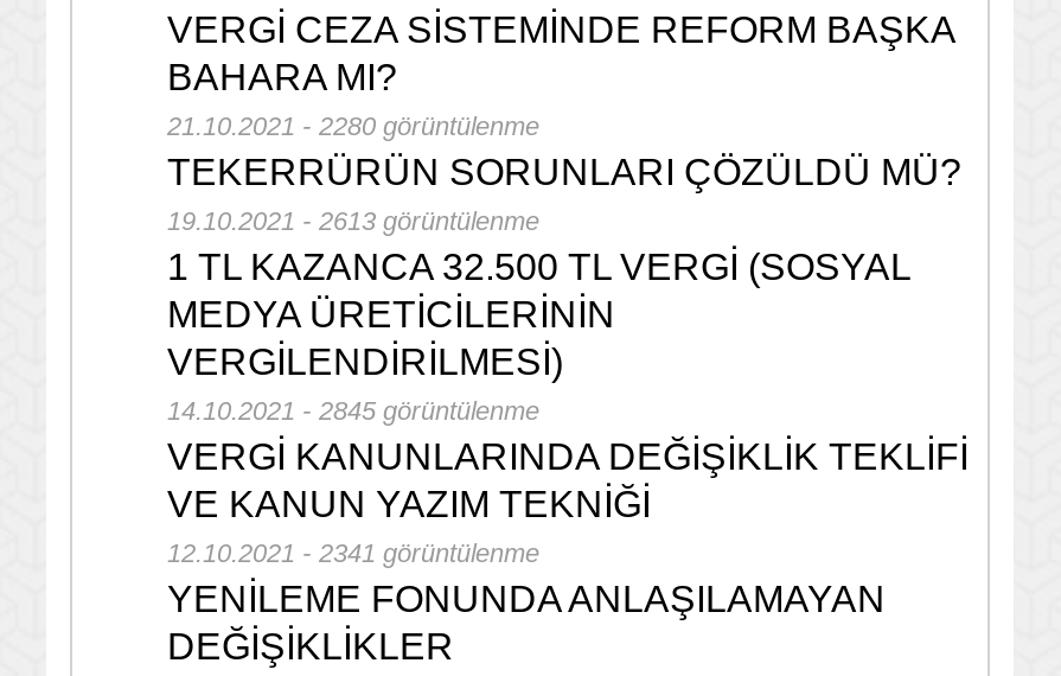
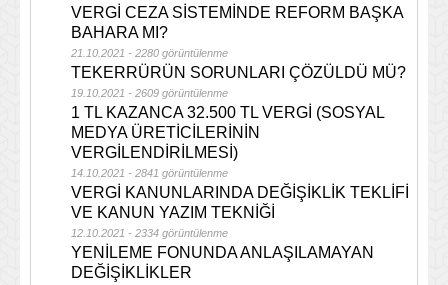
- 19.10.2021 - 2613 görüntülenme
+ 19.10.2021 - 2609 görüntülenme

- 14.10.2021 - 2845 görüntülenme
+ 14.10.2021 - 2841 görüntülenme

- 12.10.2021 - 2341 görüntülenme
+ 12.10.2021 - 2334 görüntülenme
